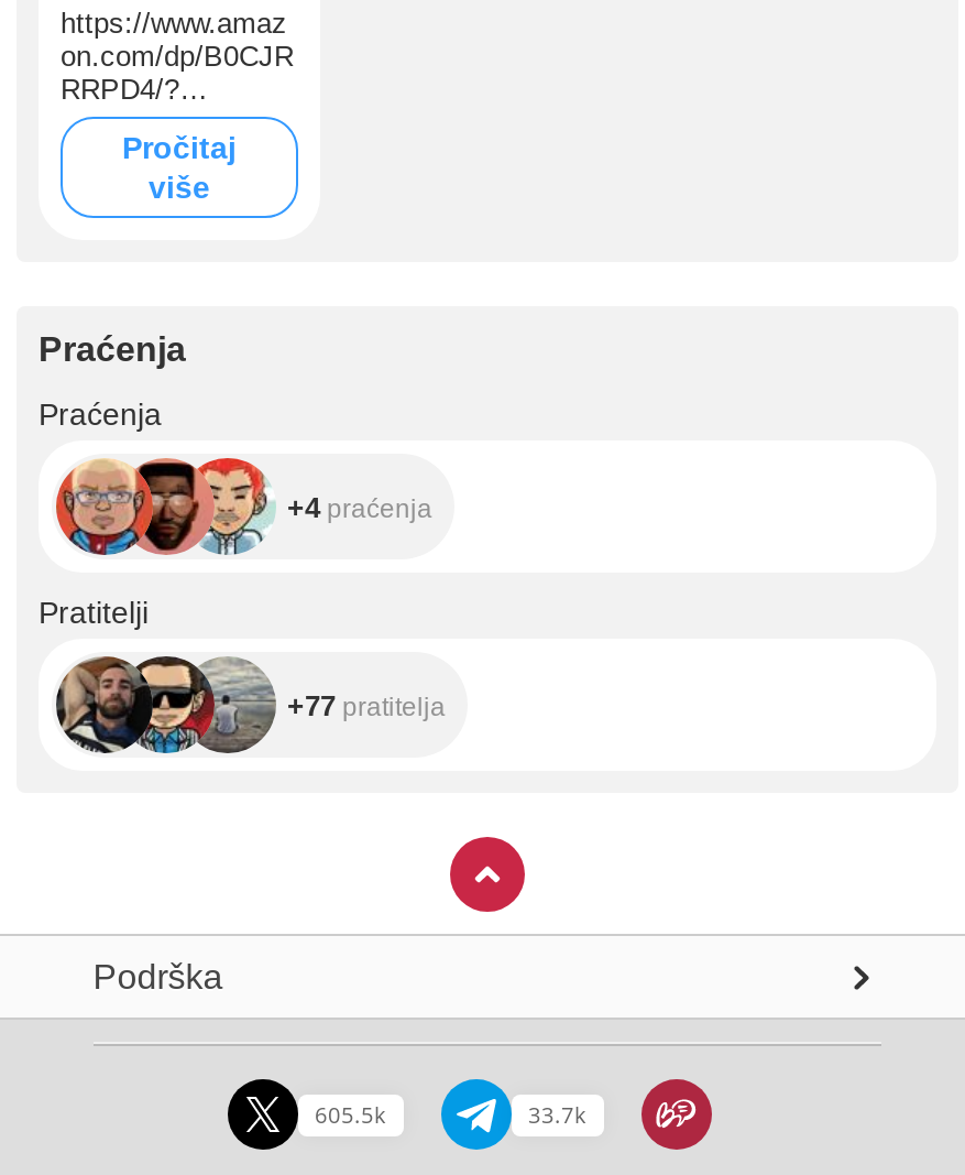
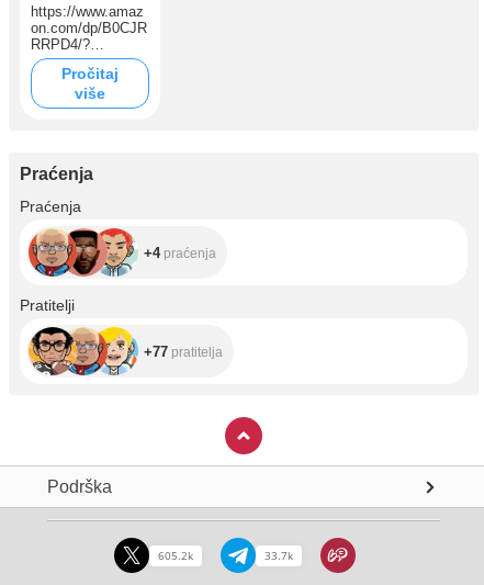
- [image]
+ [image]

- 605.5k
+ 605.2k
